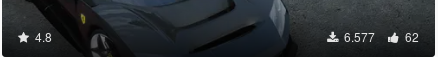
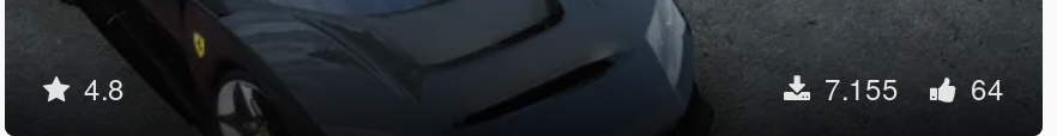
- 6.577
+ 7.155

- 62
+ 64
